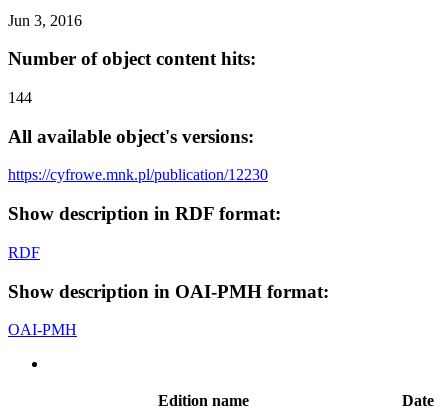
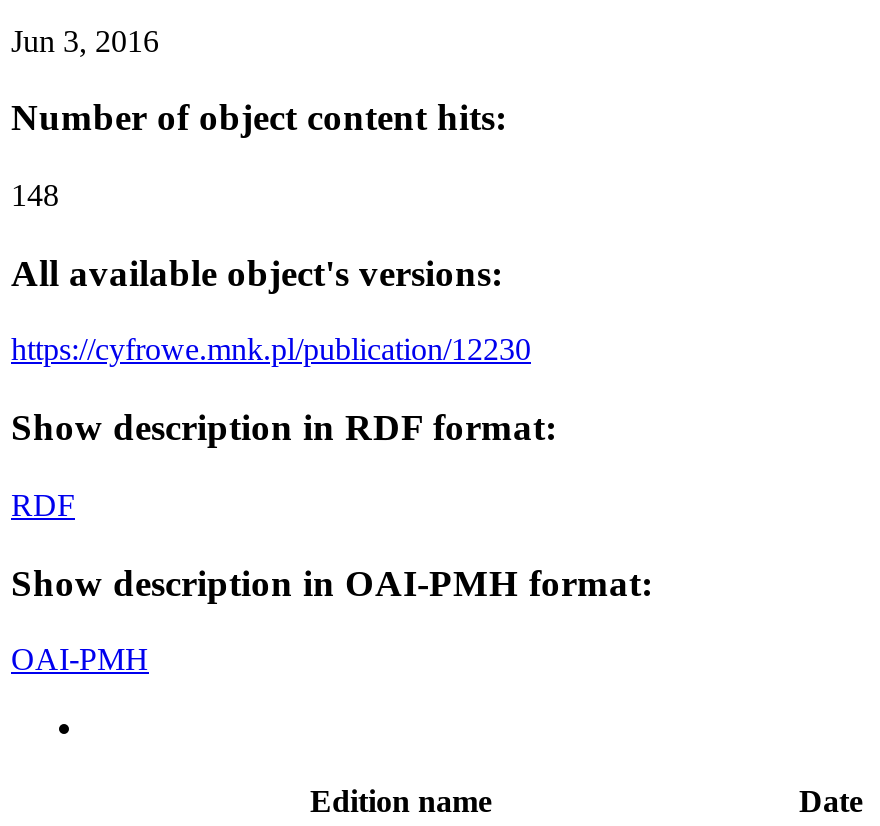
- 144
+ 148
